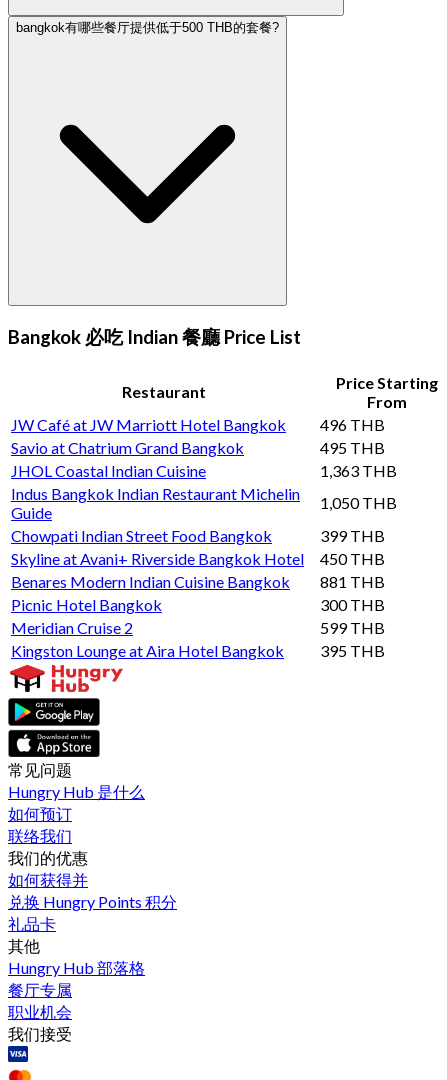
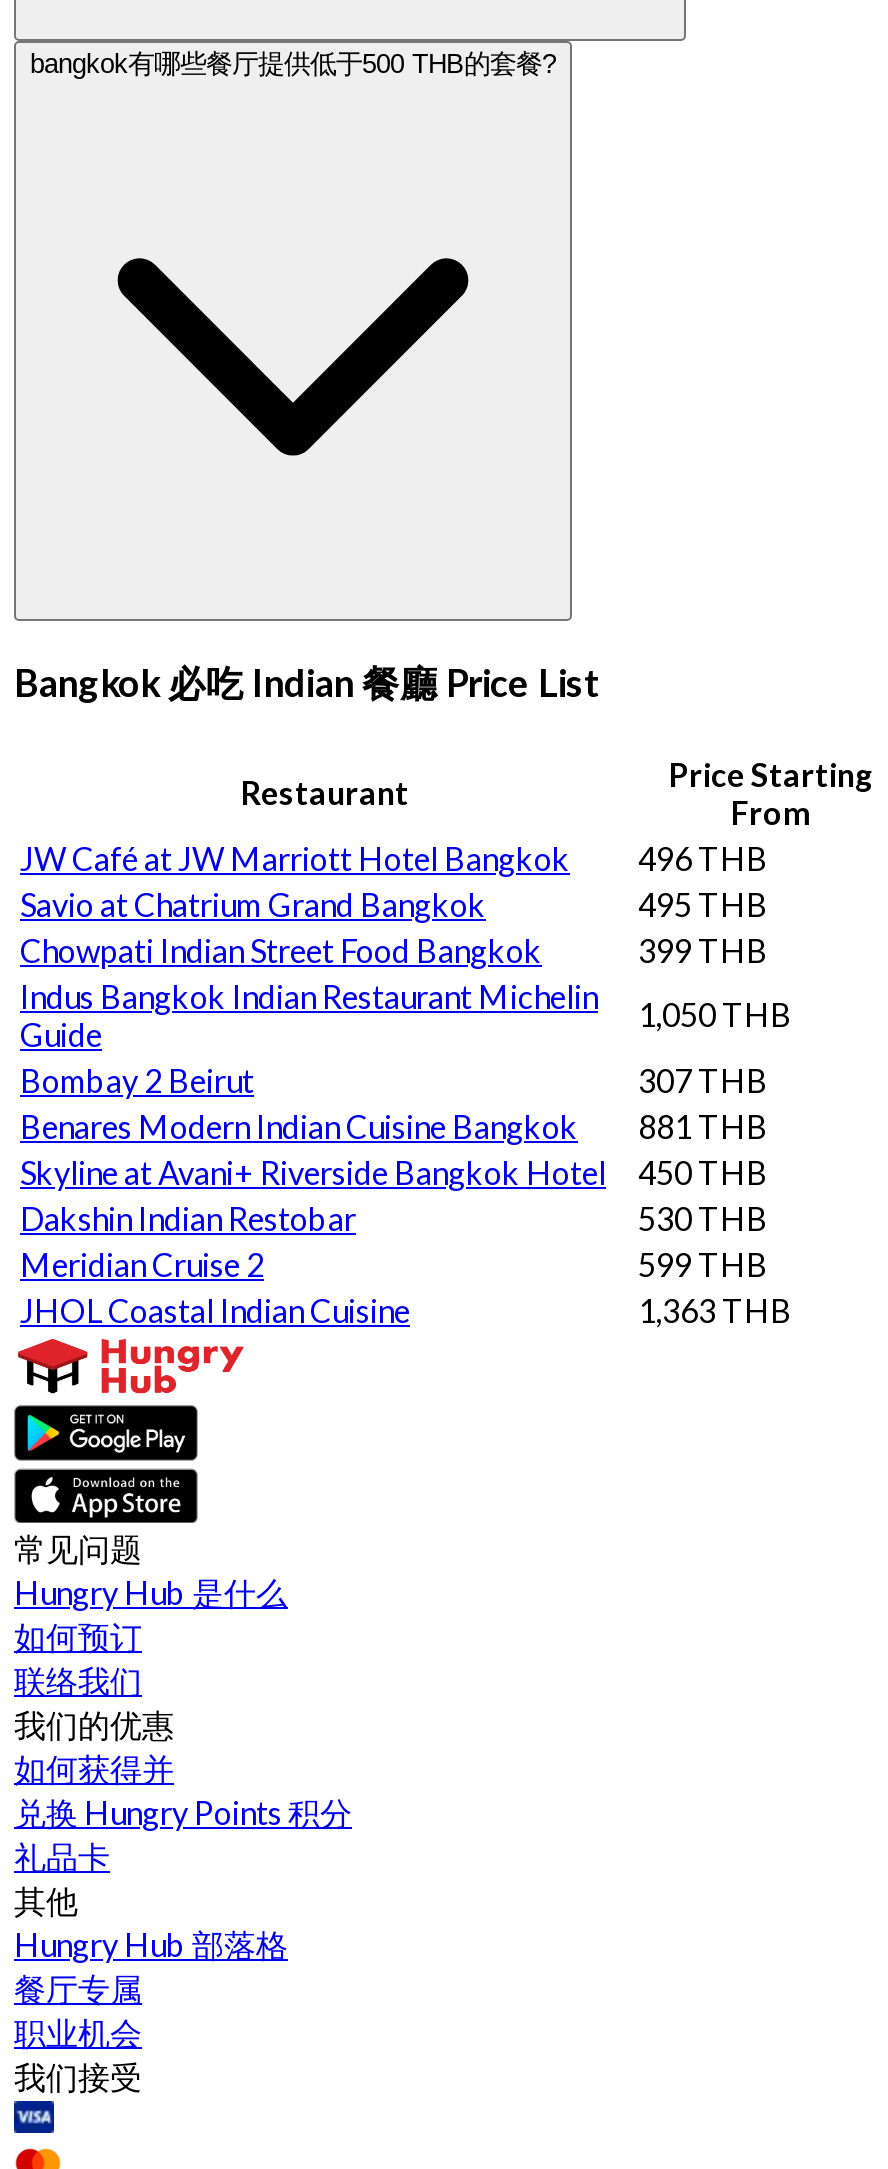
moved down: JHOL Coastal Indian Cuisine | 1,363 THB

moved up: Chowpati Indian Street Food Bangkok | 399 THB

+ Bombay 2 Beirut
+ 307 THB

moved down: Skyline at Avani+ Riverside Bangkok Hotel | 450 THB

moved up: Benares Modern Indian Cuisine Bangkok | 881 THB

- Picnic Hotel Bangkok
- 300 THB
+ Dakshin Indian Restobar
+ 530 THB

- Kingston Lounge at Aira Hotel Bangkok
- 395 THB
